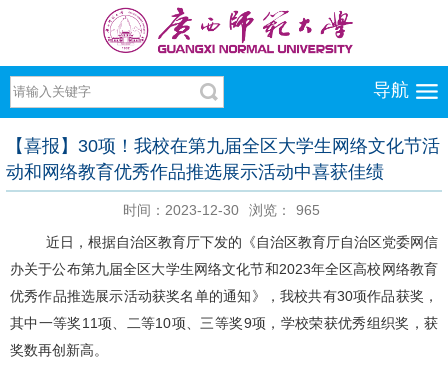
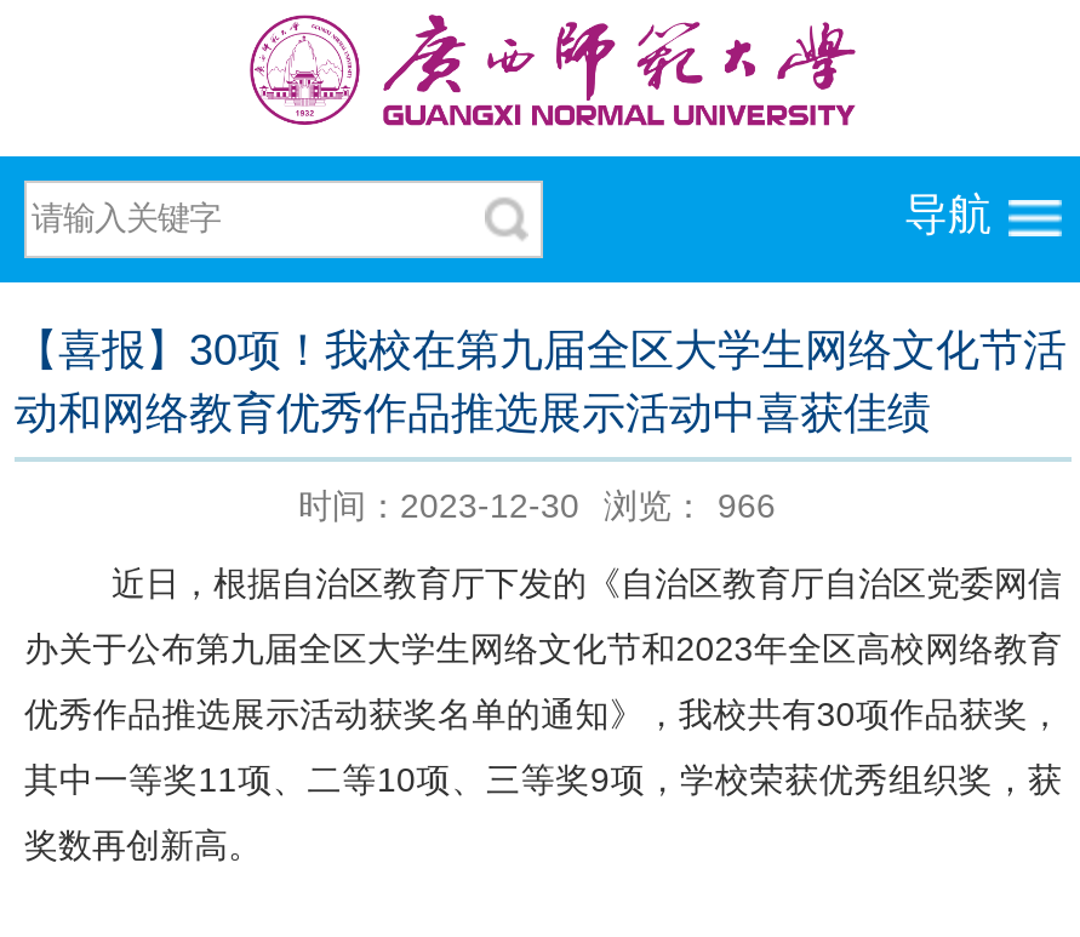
- 时间：2023-12-30 浏览： 965
+ 时间：2023-12-30 浏览： 966
